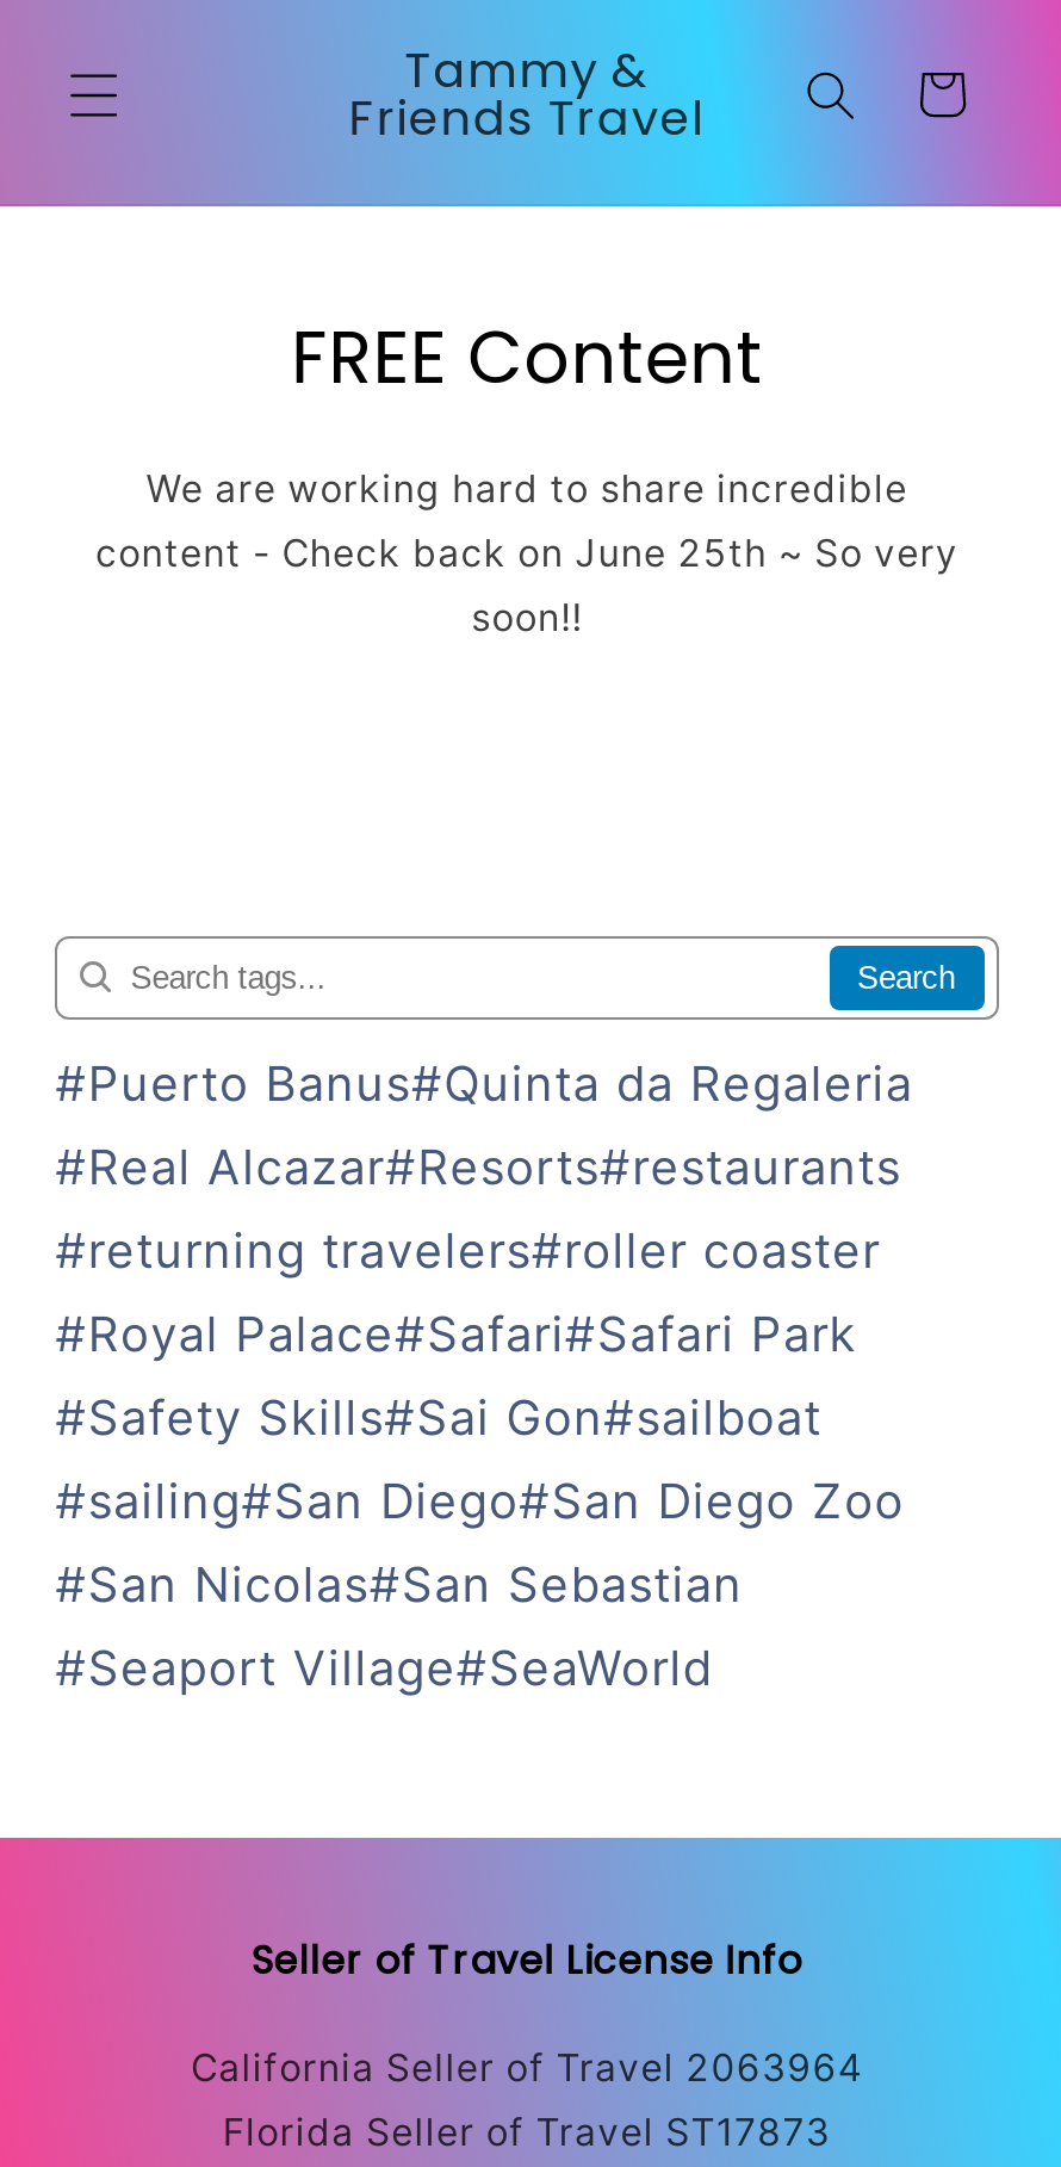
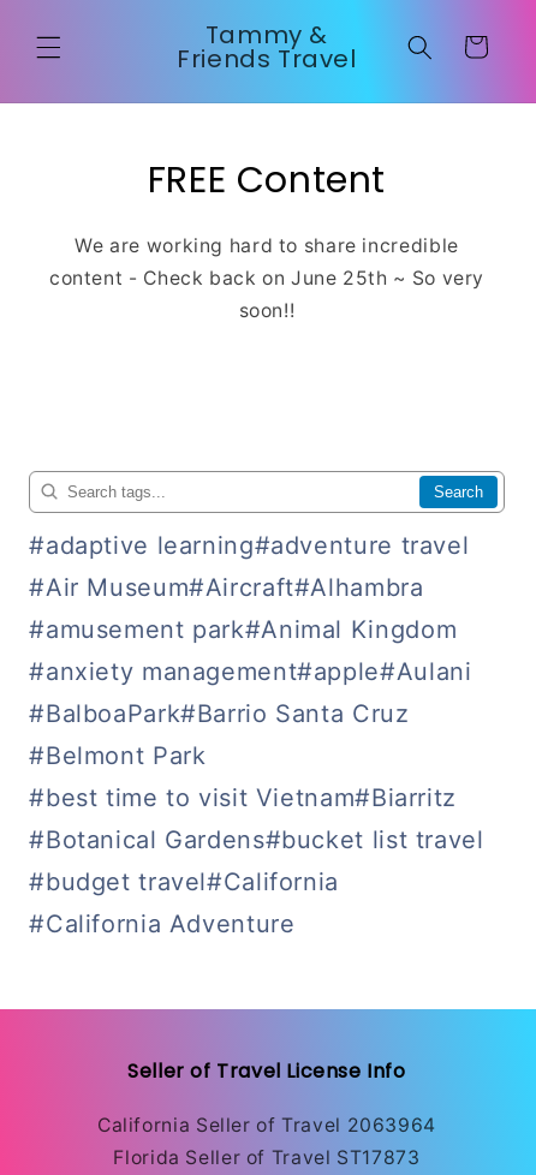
- #Puerto Banus#Quinta da Regaleria
- #Real Alcazar#Resorts#restaurants
- #returning travelers#roller coaster
- #Royal Palace#Safari#Safari Park
- #Safety Skills#Sai Gon#sailboat
- #sailing#San Diego#San Diego Zoo
- #San Nicolas#San Sebastian
- #Seaport Village#SeaWorld
+ #adaptive learning#adventure travel
+ #Air Museum#Aircraft#Alhambra
+ #amusement park#Animal Kingdom
+ #anxiety management#apple#Aulani
+ #BalboaPark#Barrio Santa Cruz
+ #Belmont Park
+ #best time to visit Vietnam#Biarritz
+ #Botanical Gardens#bucket list travel
+ #budget travel#California
+ #California Adventure
